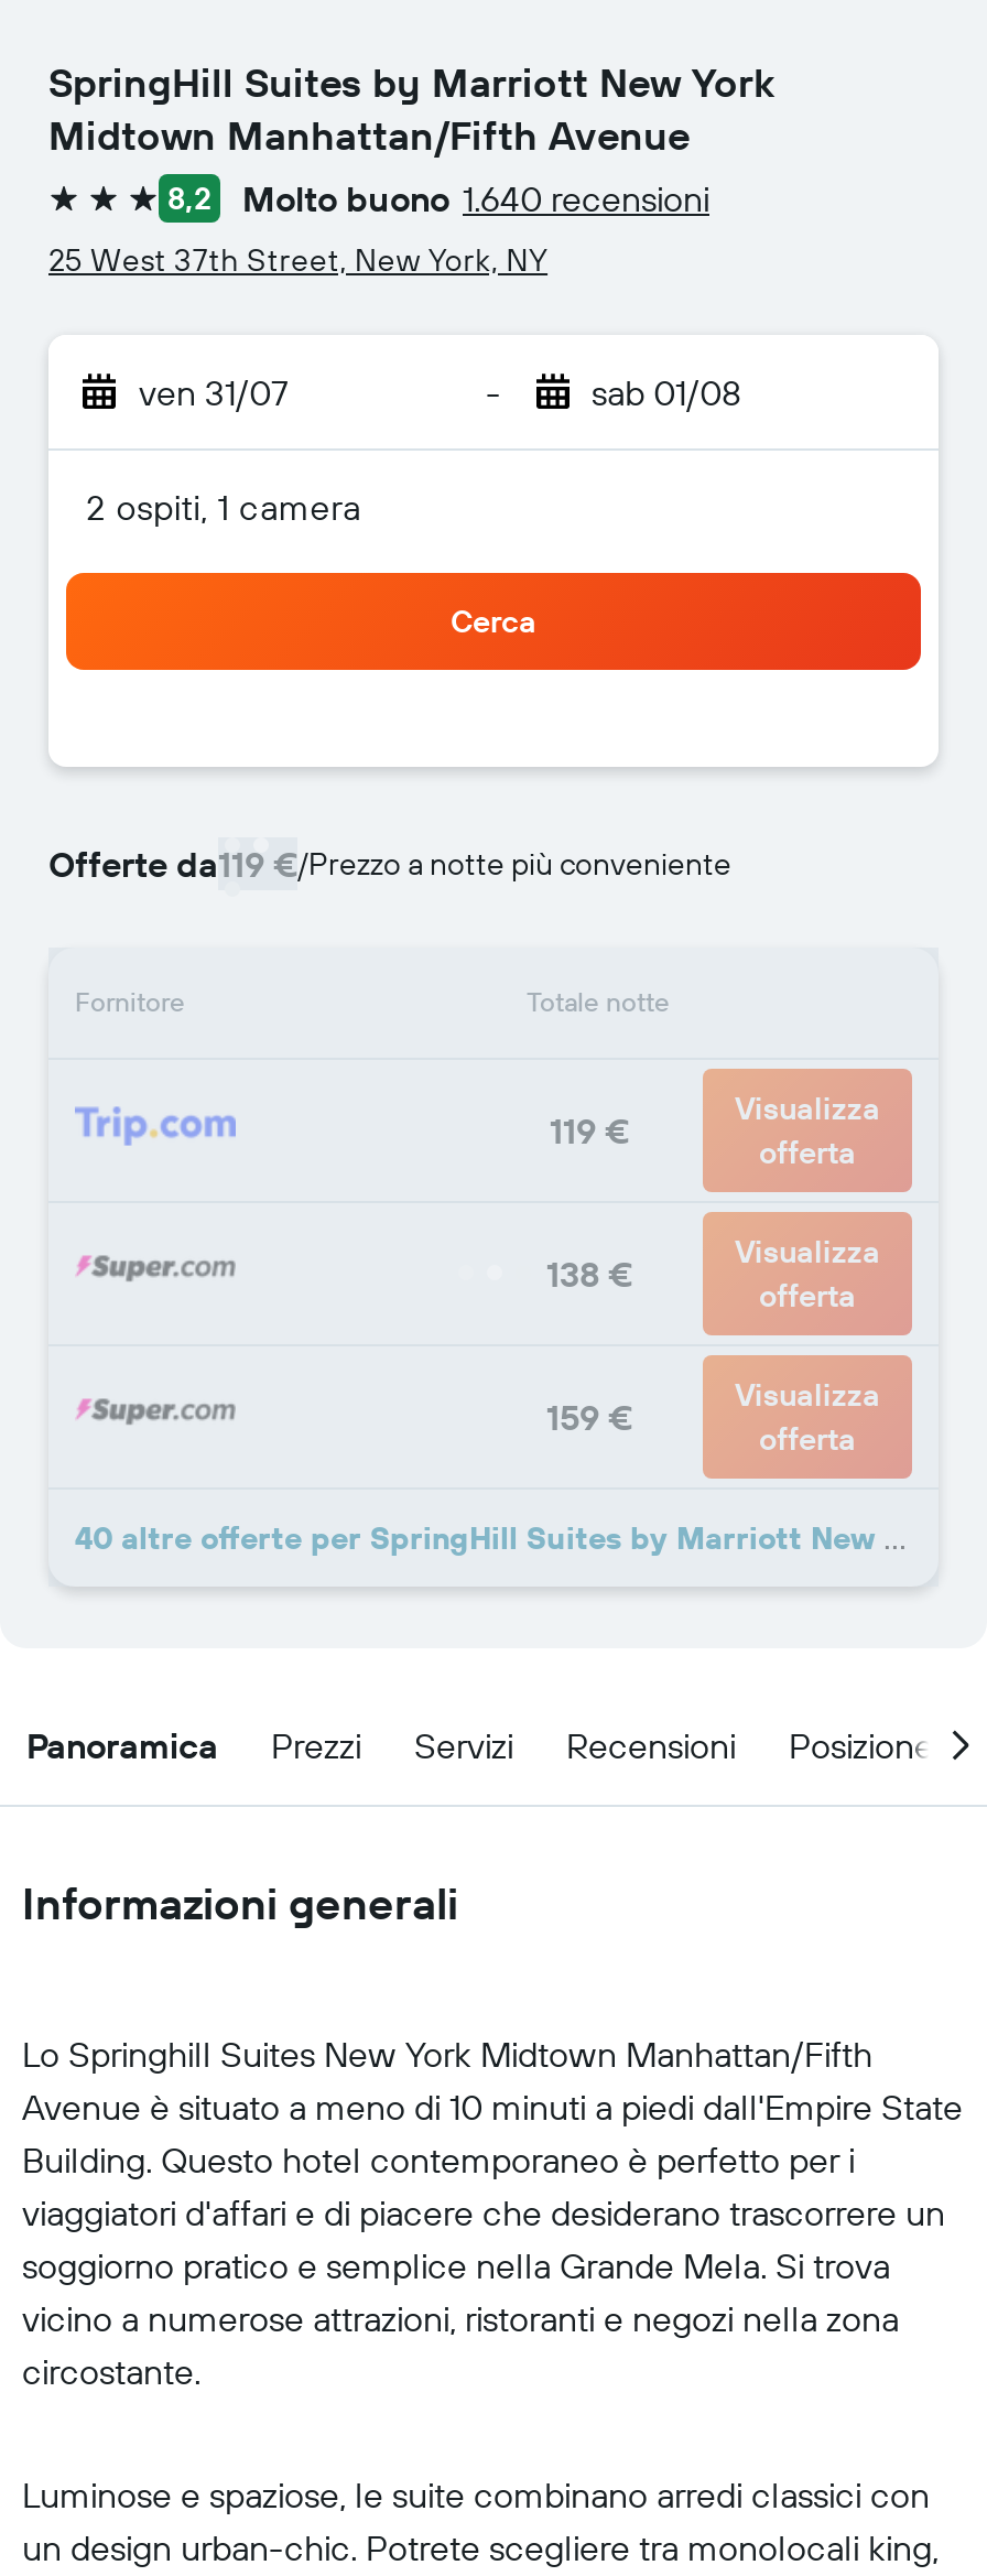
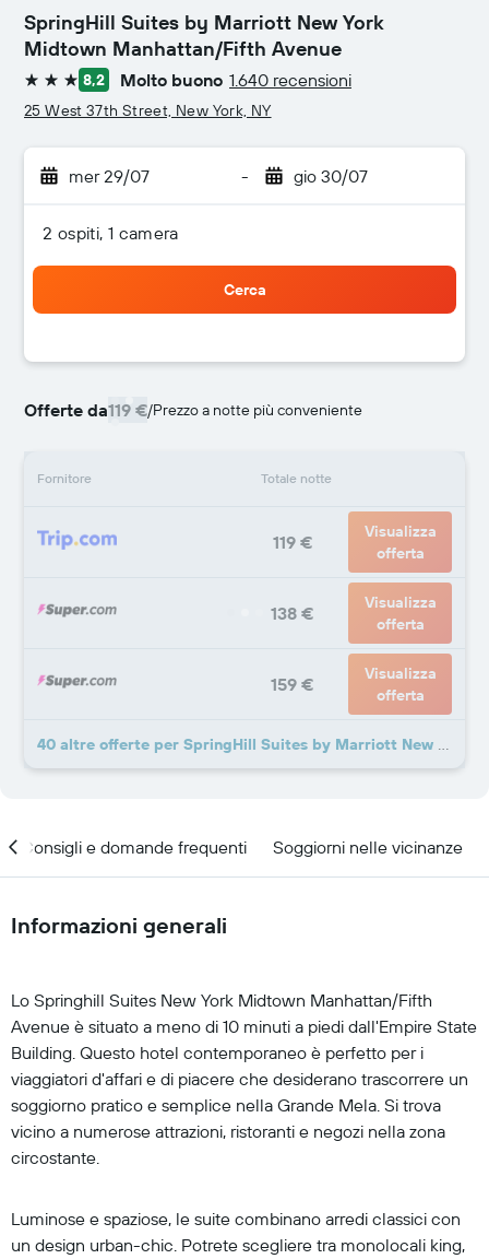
- ven 31/07
+ mer 29/07

- sab 01/08
+ gio 30/07

- Panoramica
- Prezzi
- Servizi
- Recensioni
- Posizione
+ Consigli e domande frequenti
+ Soggiorni nelle vicinanze
